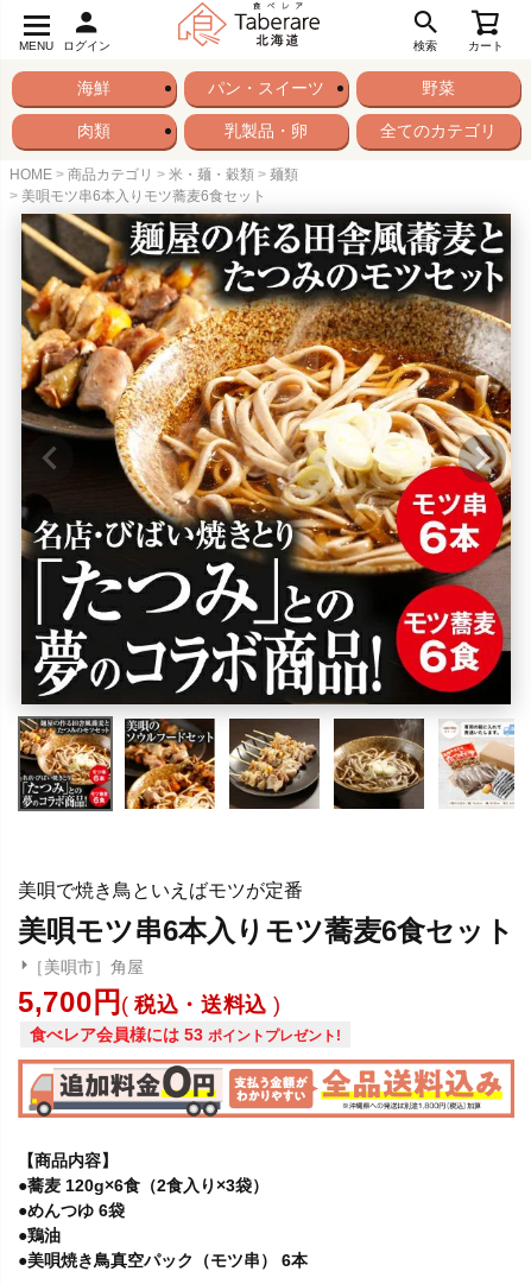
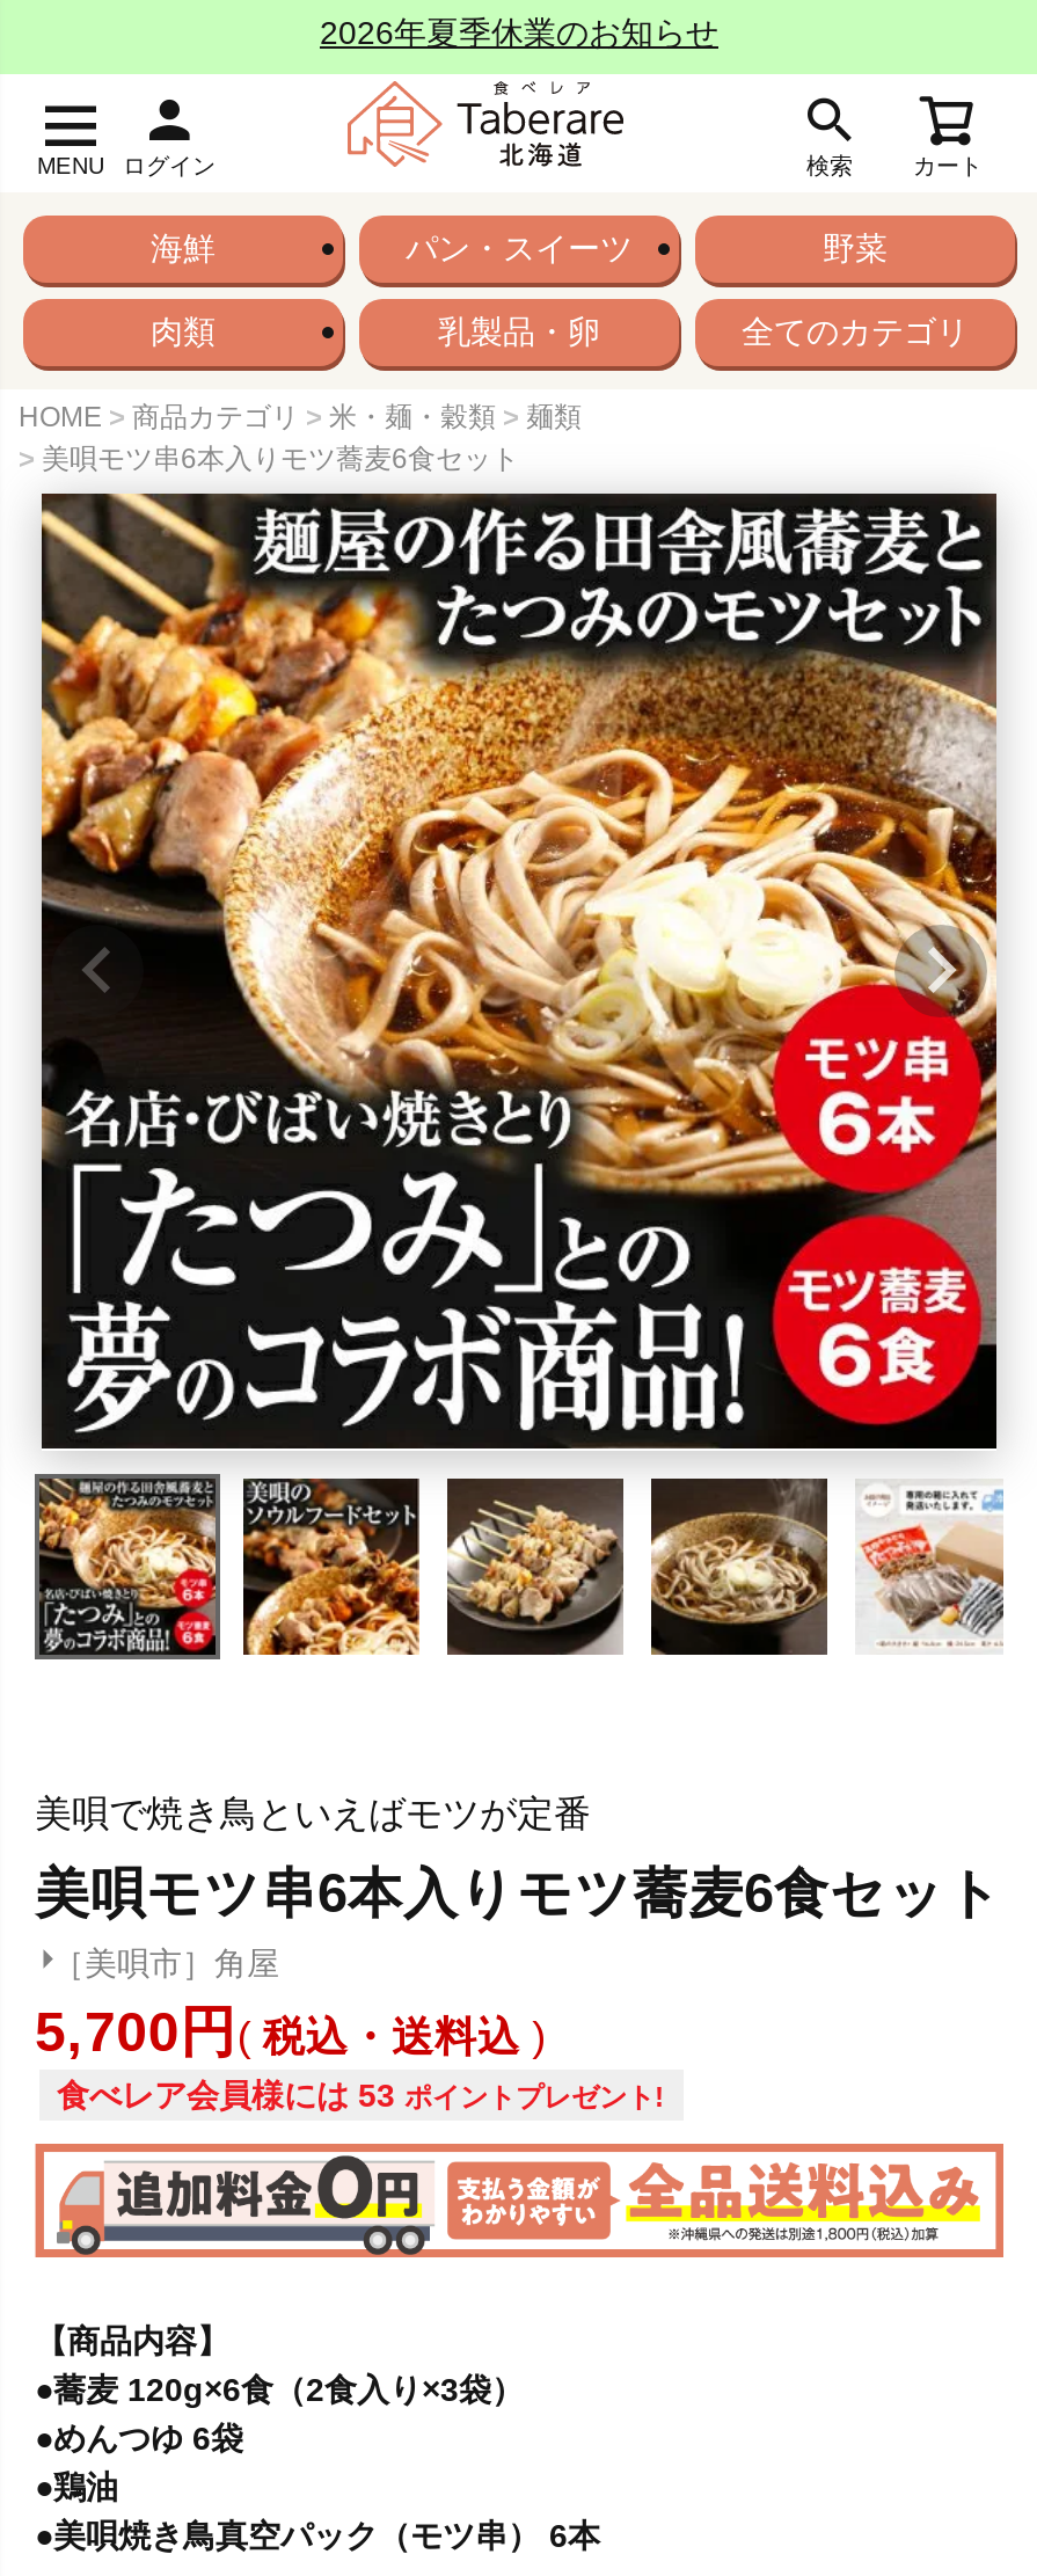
+ 2026年夏季休業のお知らせ
